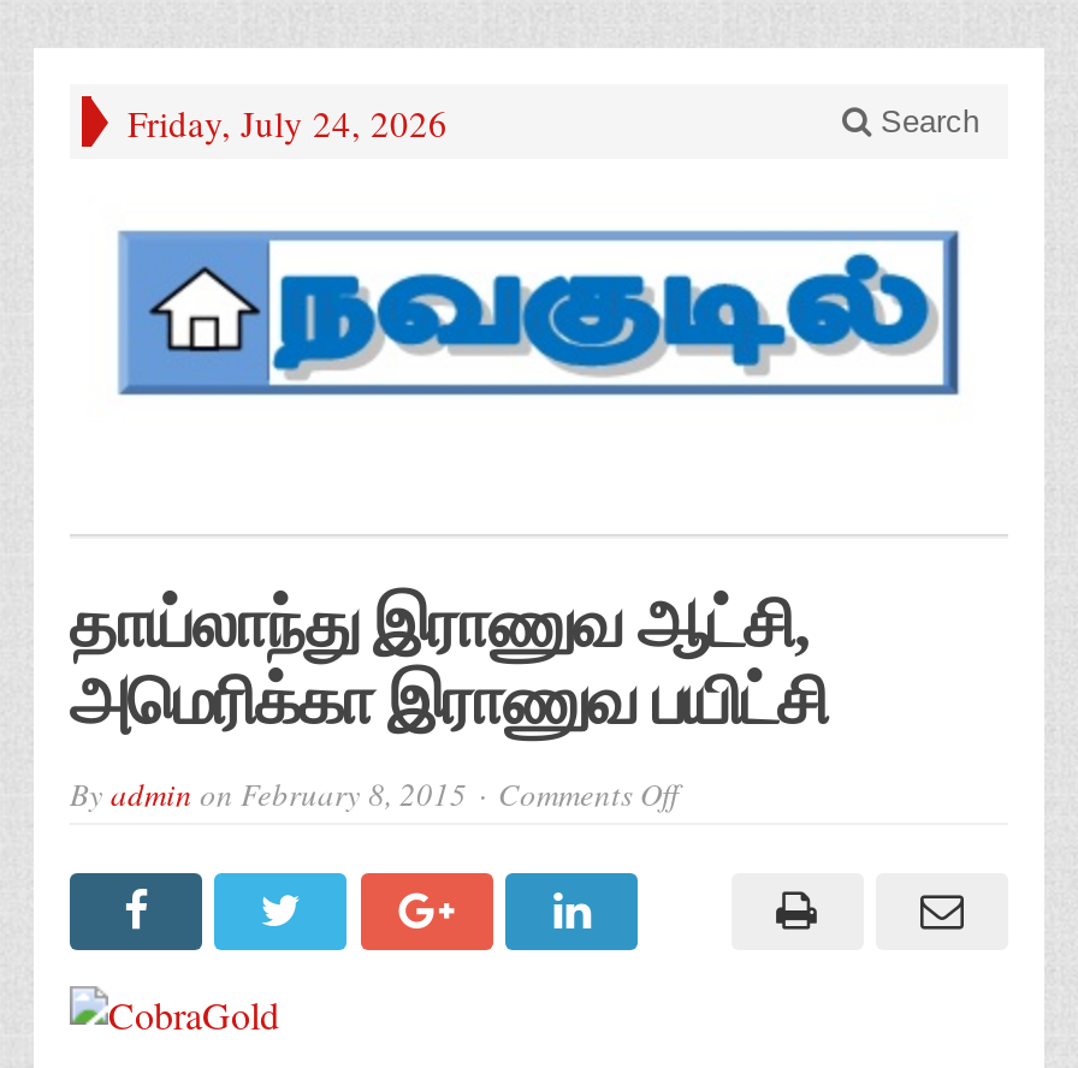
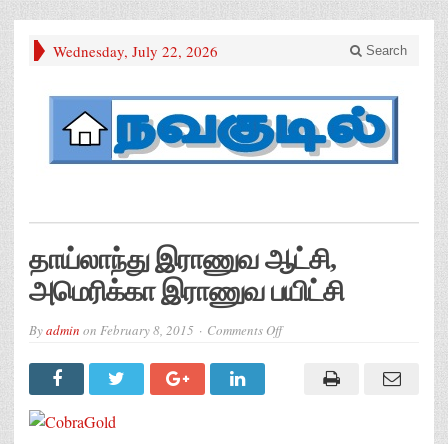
- Friday, July 24, 2026
+ Wednesday, July 22, 2026
